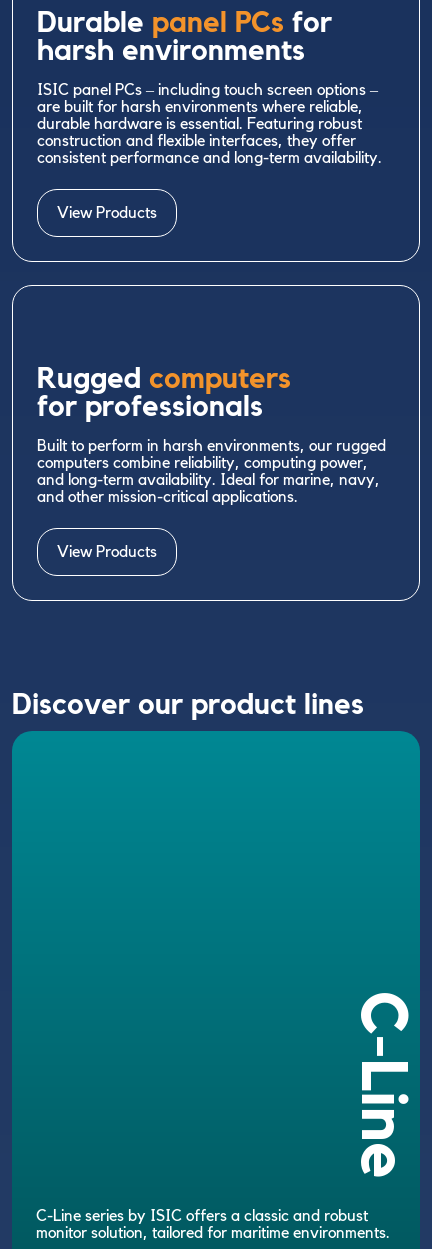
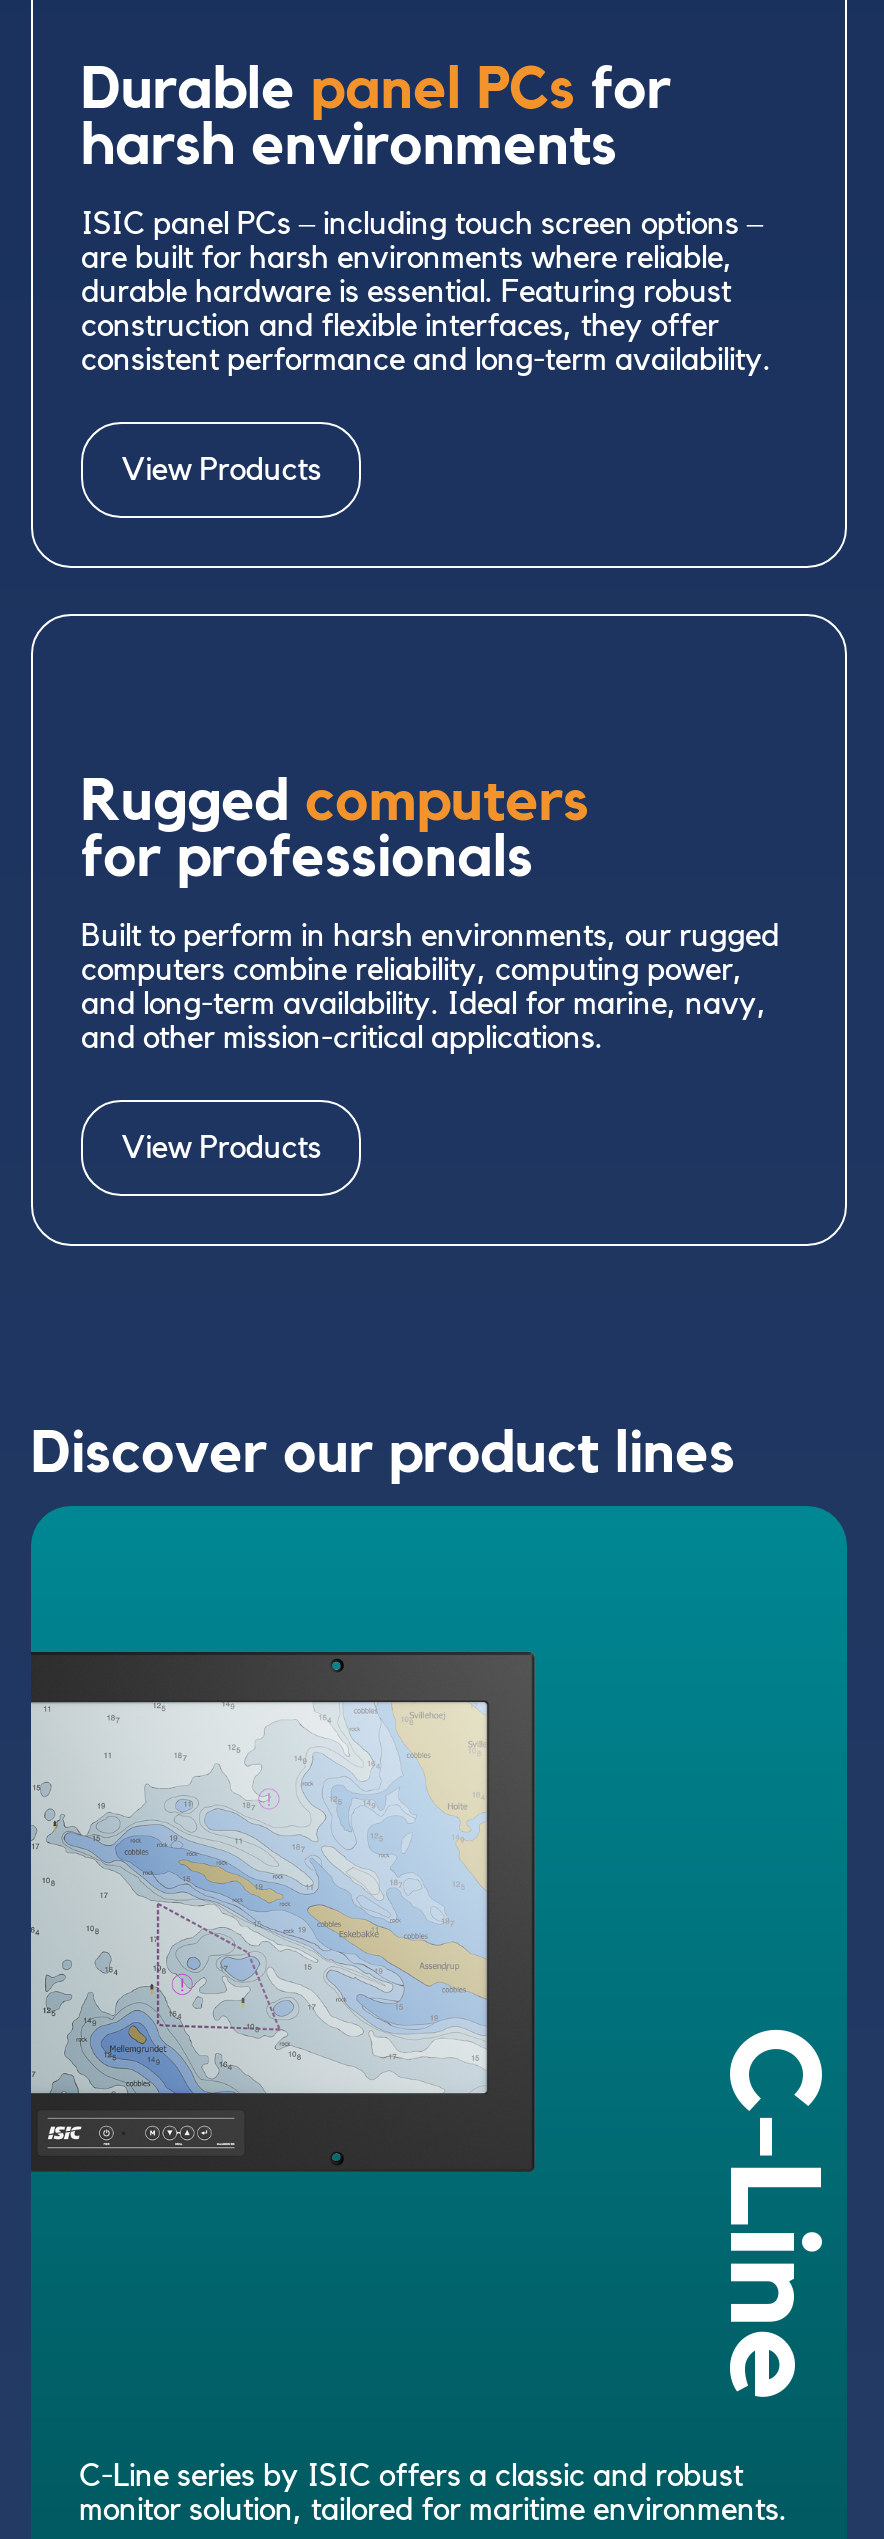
+ [image]
